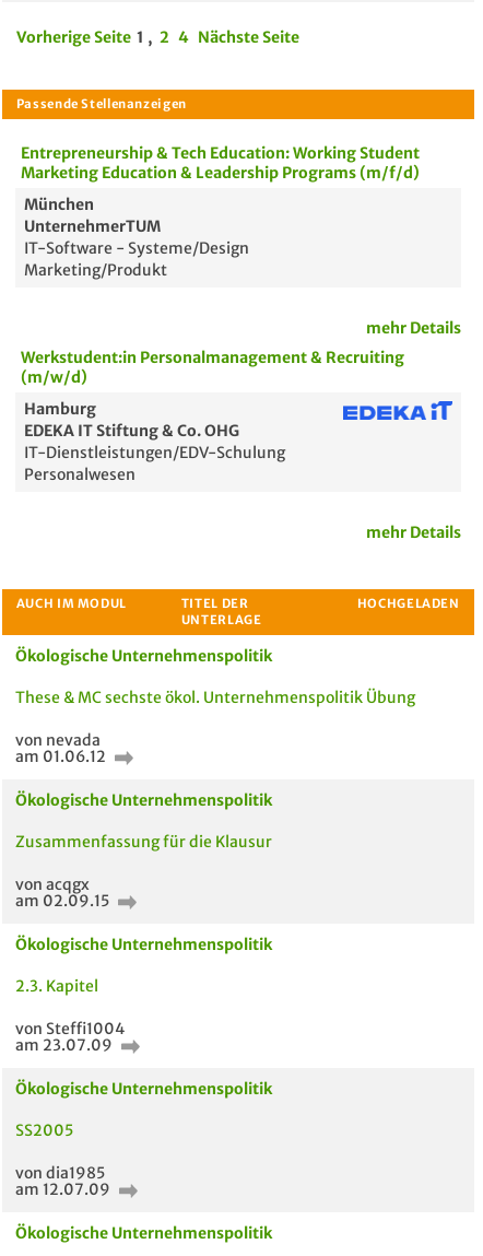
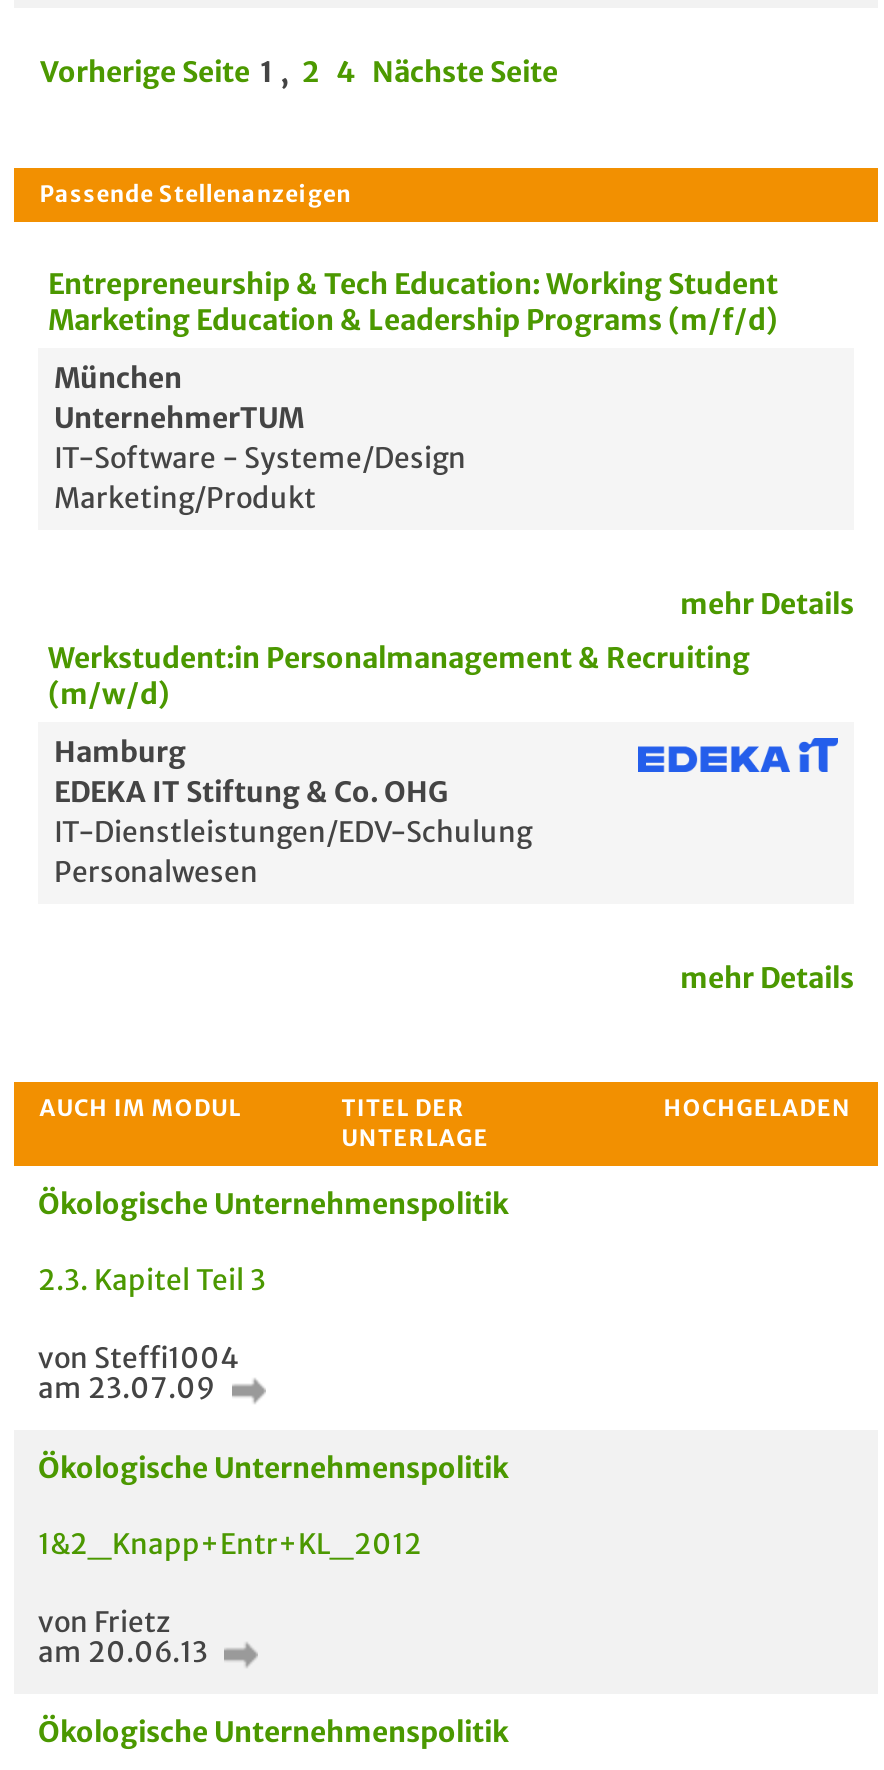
- These & MC sechste ökol. Unternehmenspolitik Übung
- von nevada
- am 01.06.12
- Ökologische Unternehmenspolitik
- Zusammenfassung für die Klausur
- von acqgx
- am 02.09.15
- Ökologische Unternehmenspolitik
- 2.3. Kapitel
+ 2.3. Kapitel Teil 3

- SS2005
+ 1&2_Knapp+Entr+KL_2012

- von dia1985
- am 12.07.09
+ von Frietz
+ am 20.06.13
